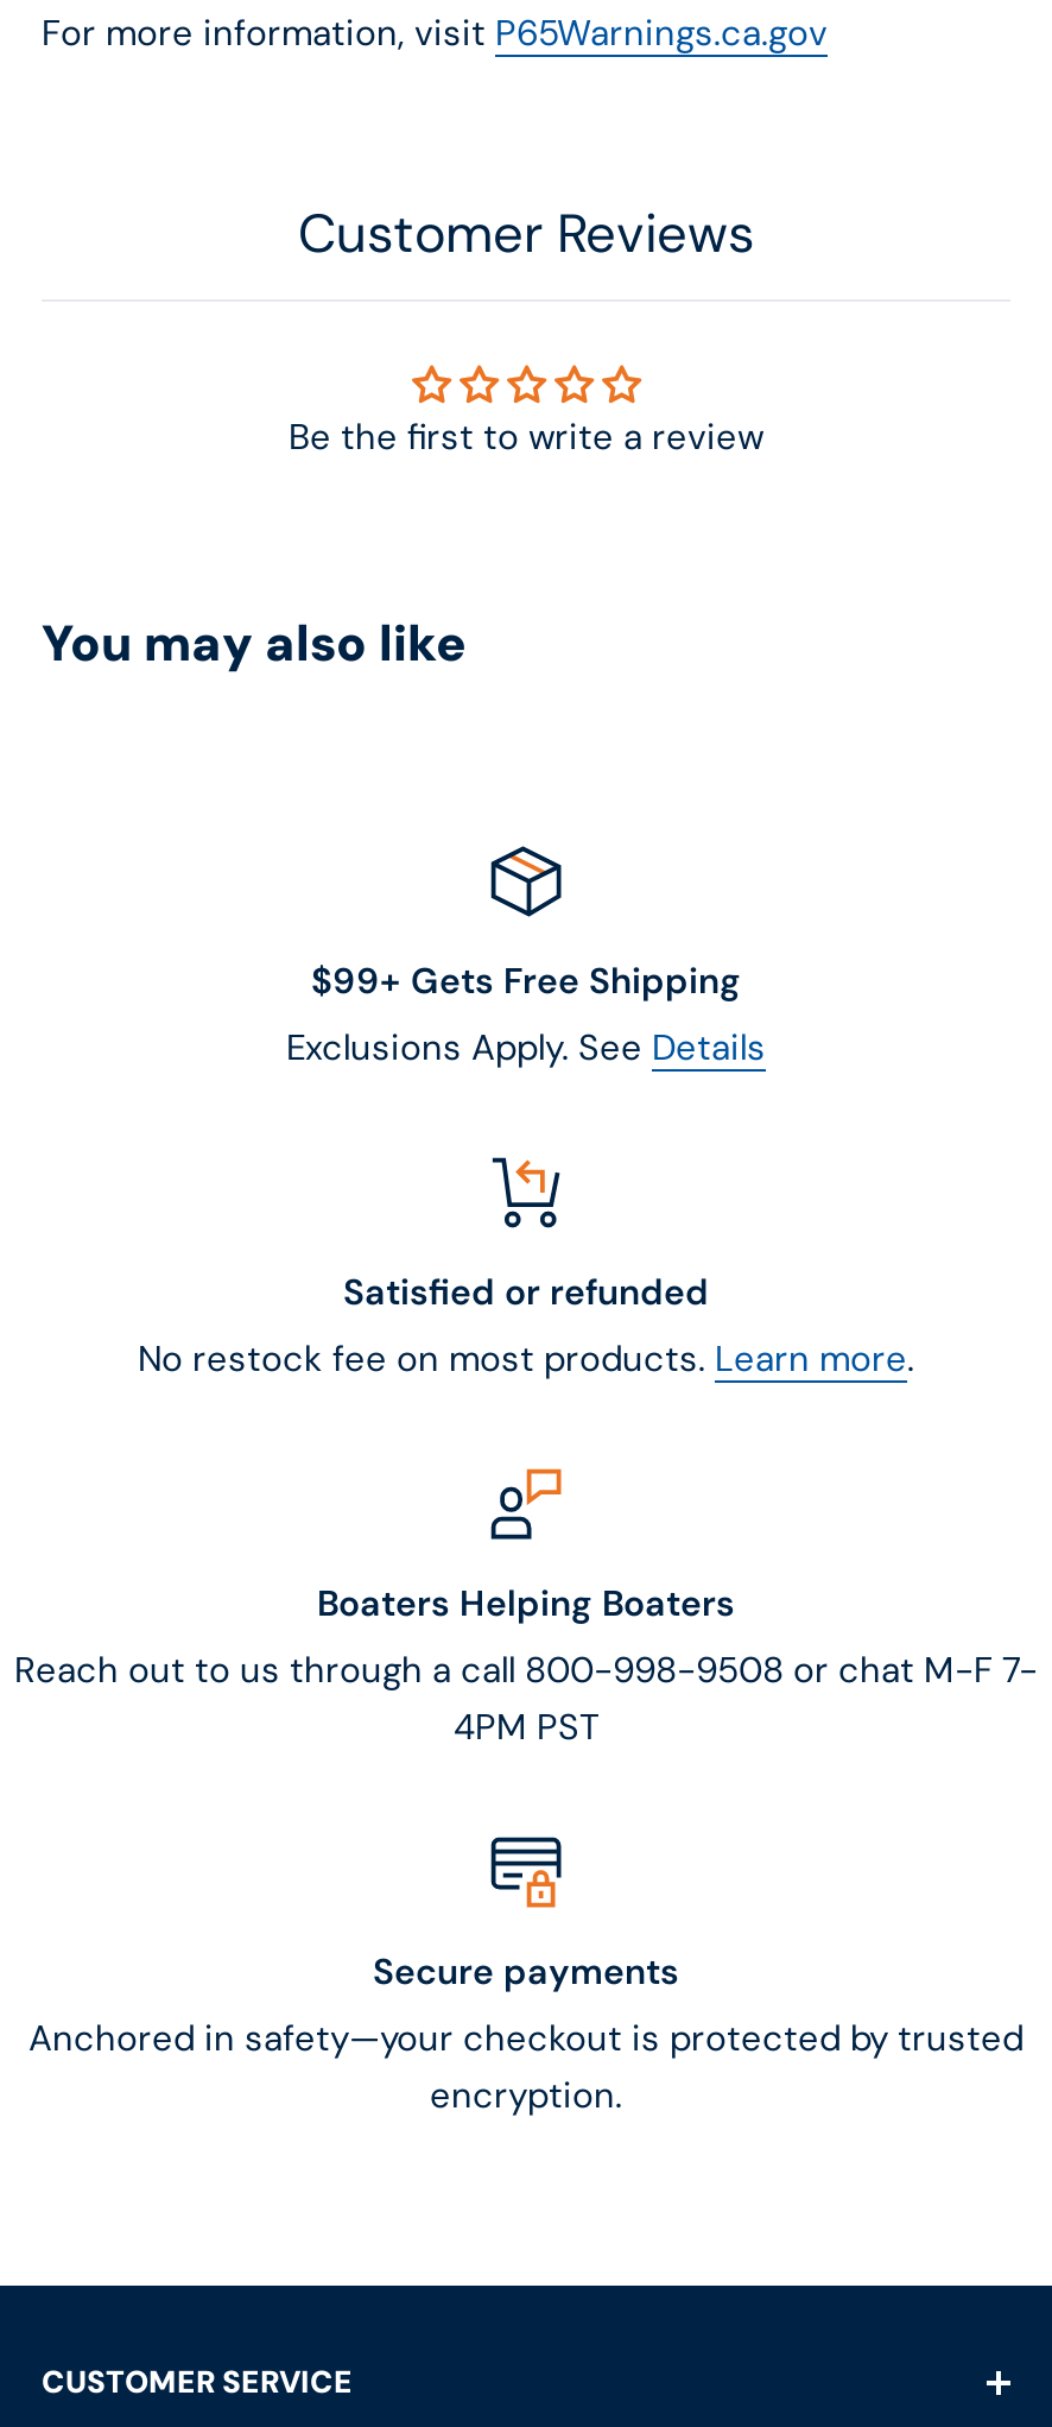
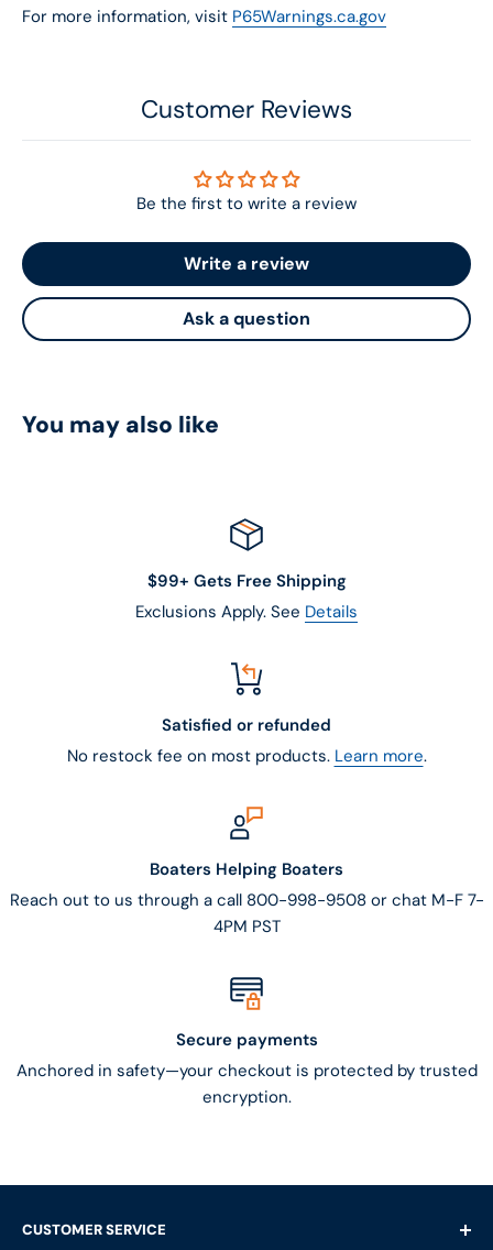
+ Write a review
+ Ask a question
